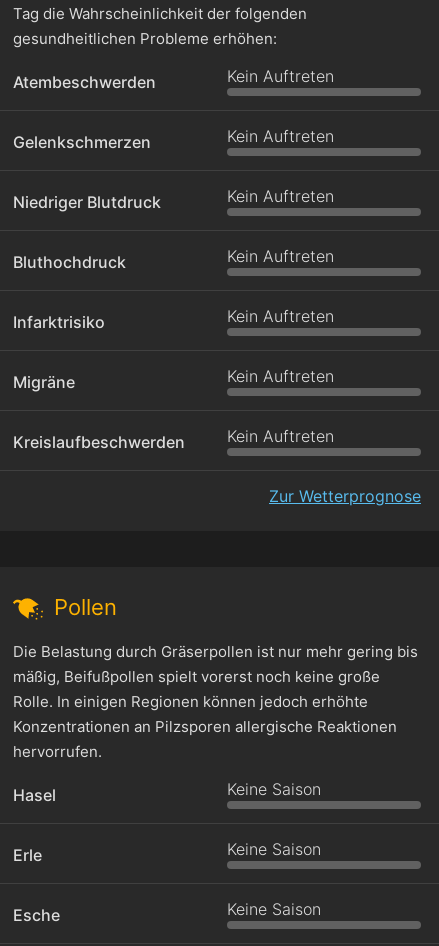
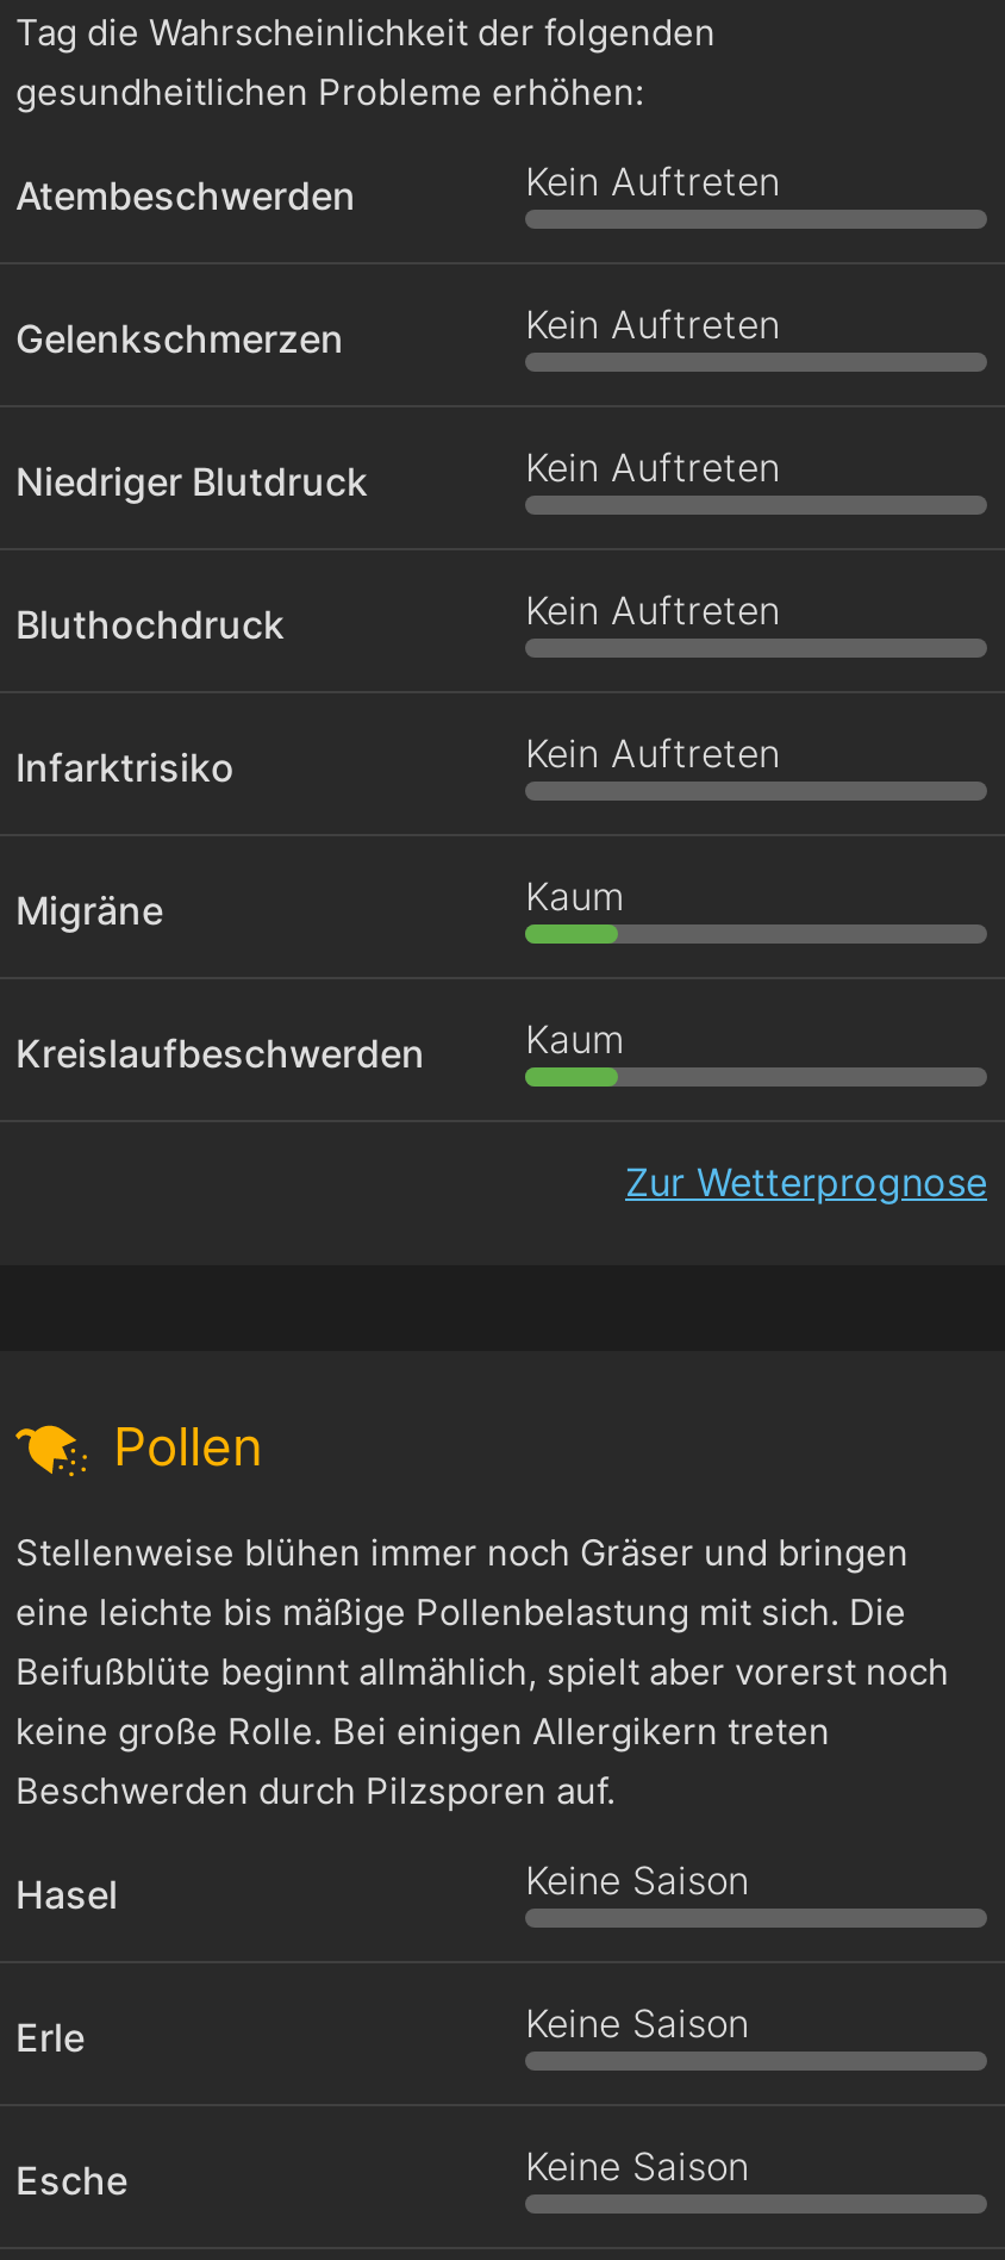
- Kein Auftreten
+ Kaum

- Kein Auftreten
+ Kaum

- Die Belastung durch Gräserpollen ist nur mehr gering bis
- mäßig, Beifußpollen spielt vorerst noch keine große
- Rolle. In einigen Regionen können jedoch erhöhte
- Konzentrationen an Pilzsporen allergische Reaktionen
- hervorrufen.
+ Stellenweise blühen immer noch Gräser und bringen
+ eine leichte bis mäßige Pollenbelastung mit sich. Die
+ Beifußblüte beginnt allmählich, spielt aber vorerst noch
+ keine große Rolle. Bei einigen Allergikern treten
+ Beschwerden durch Pilzsporen auf.
